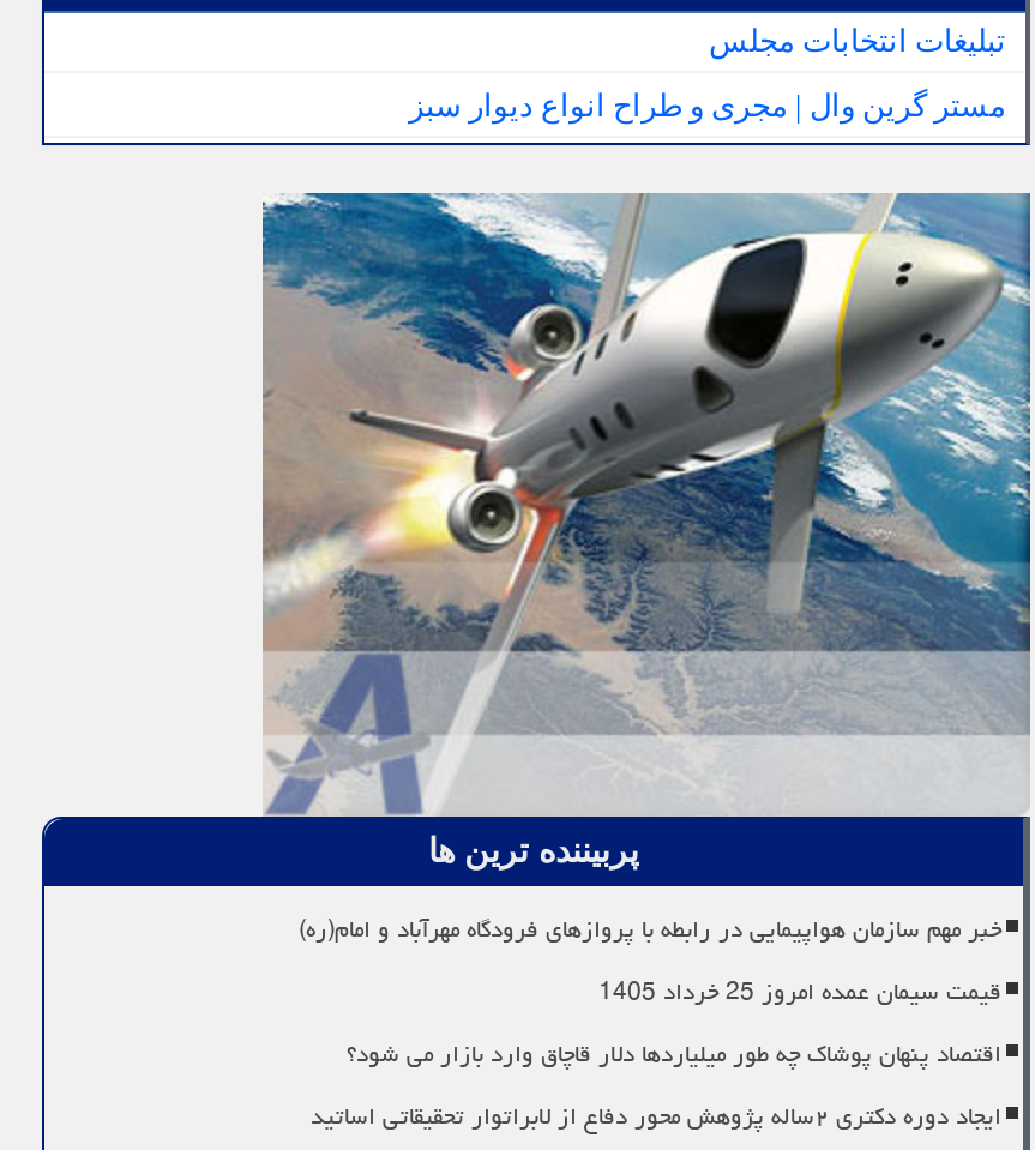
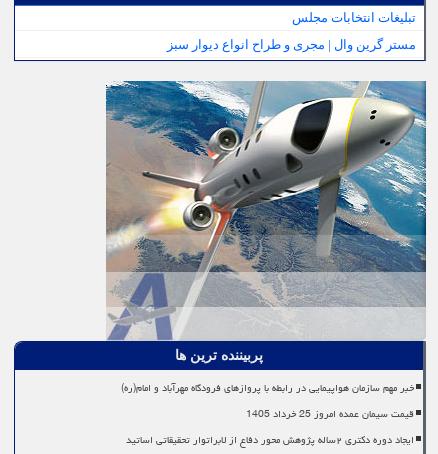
- اقتصاد پنهان پوشاک چه طور میلیاردها دلار قاچاق وارد بازار می شود؟
